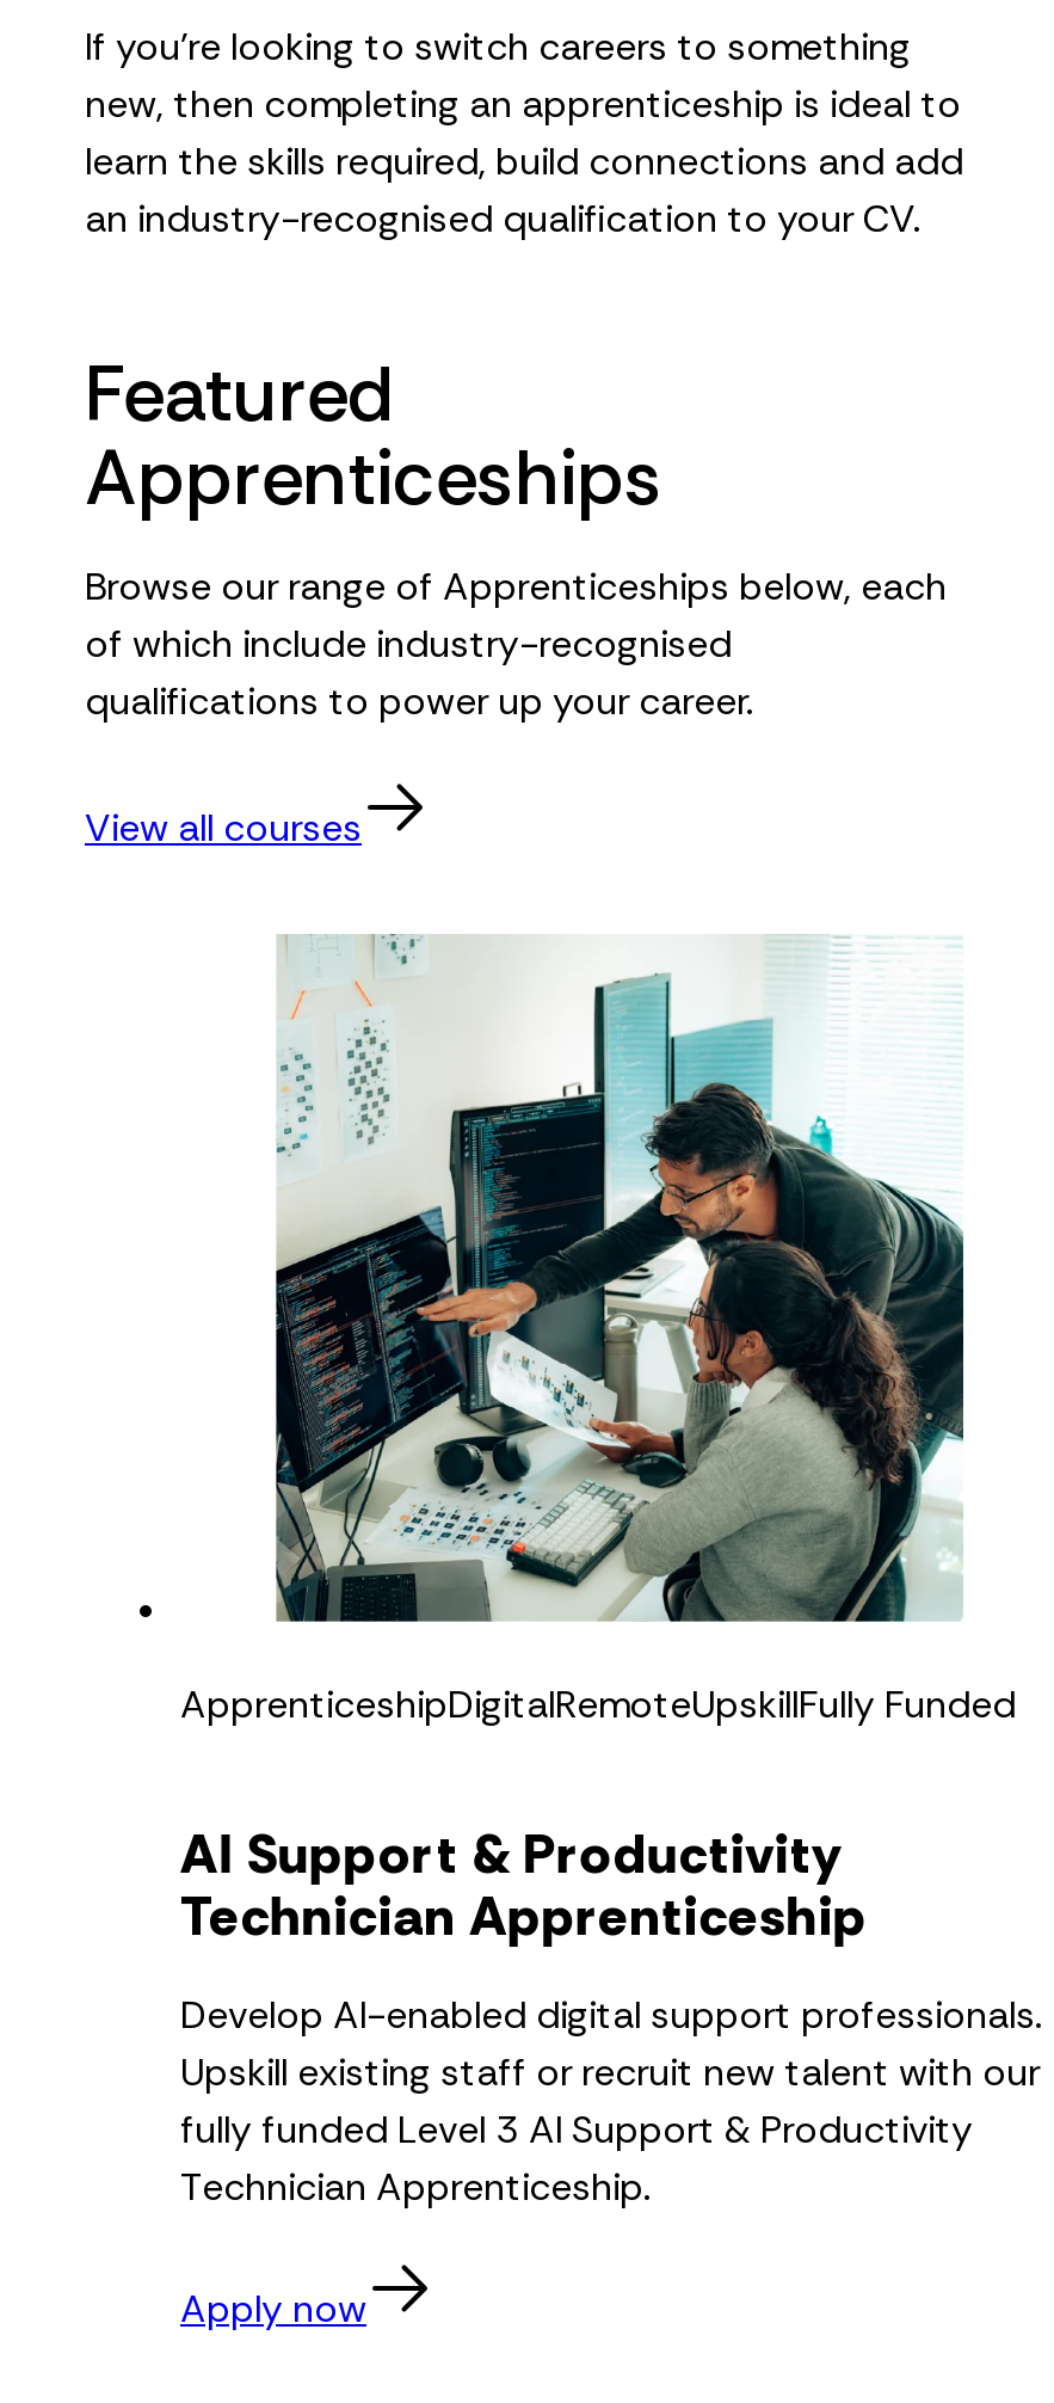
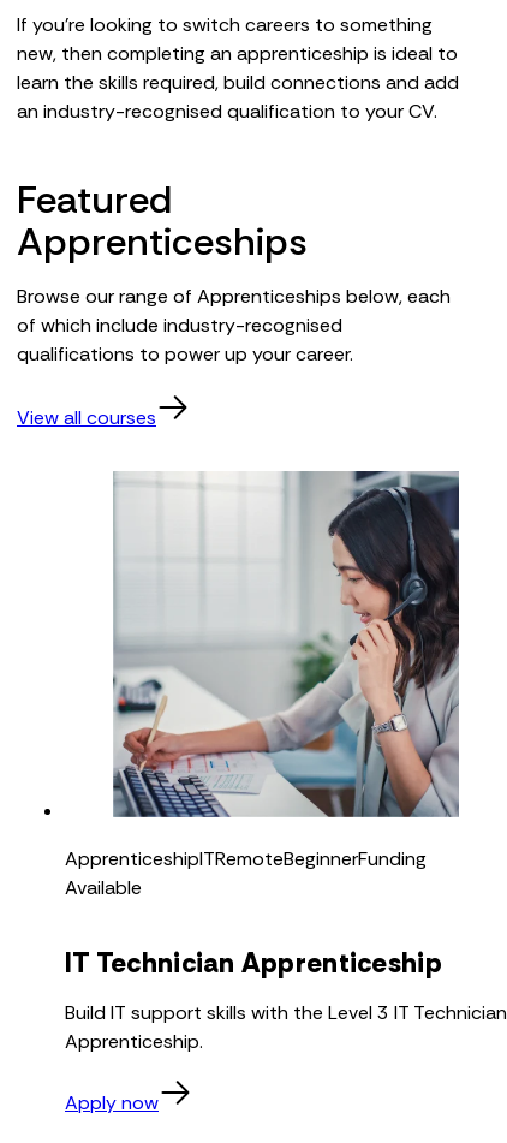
- [image]
+ [image]

- ApprenticeshipDigitalRemoteUpskillFully Funded
+ ApprenticeshipITRemoteBeginnerFunding
+ Available

- AI Support & Productivity
- Technician Apprenticeship
+ IT Technician Apprenticeship

- Develop AI-enabled digital support professionals.
- Upskill existing staff or recruit new talent with our
- fully funded Level 3 AI Support & Productivity
- Technician Apprenticeship.
+ Build IT support skills with the Level 3 IT Technician
+ Apprenticeship.
